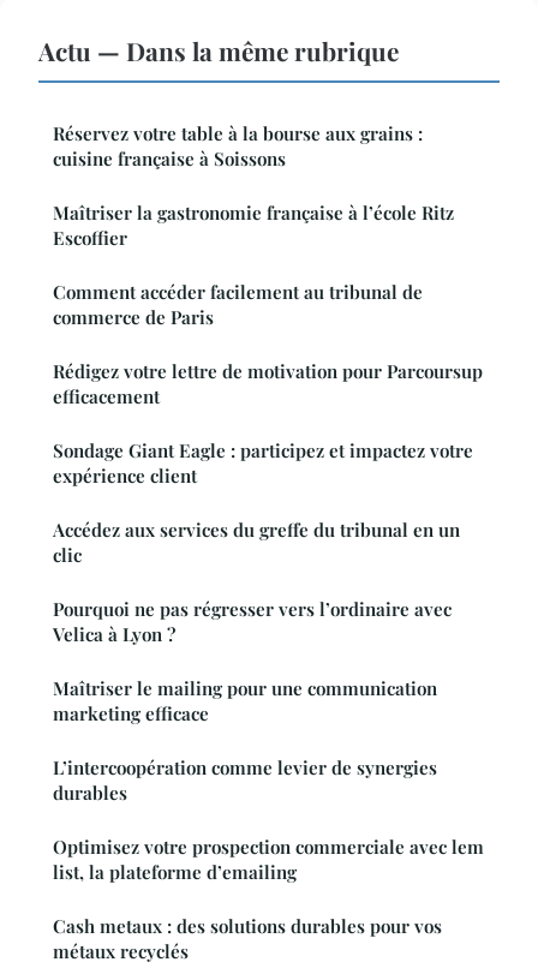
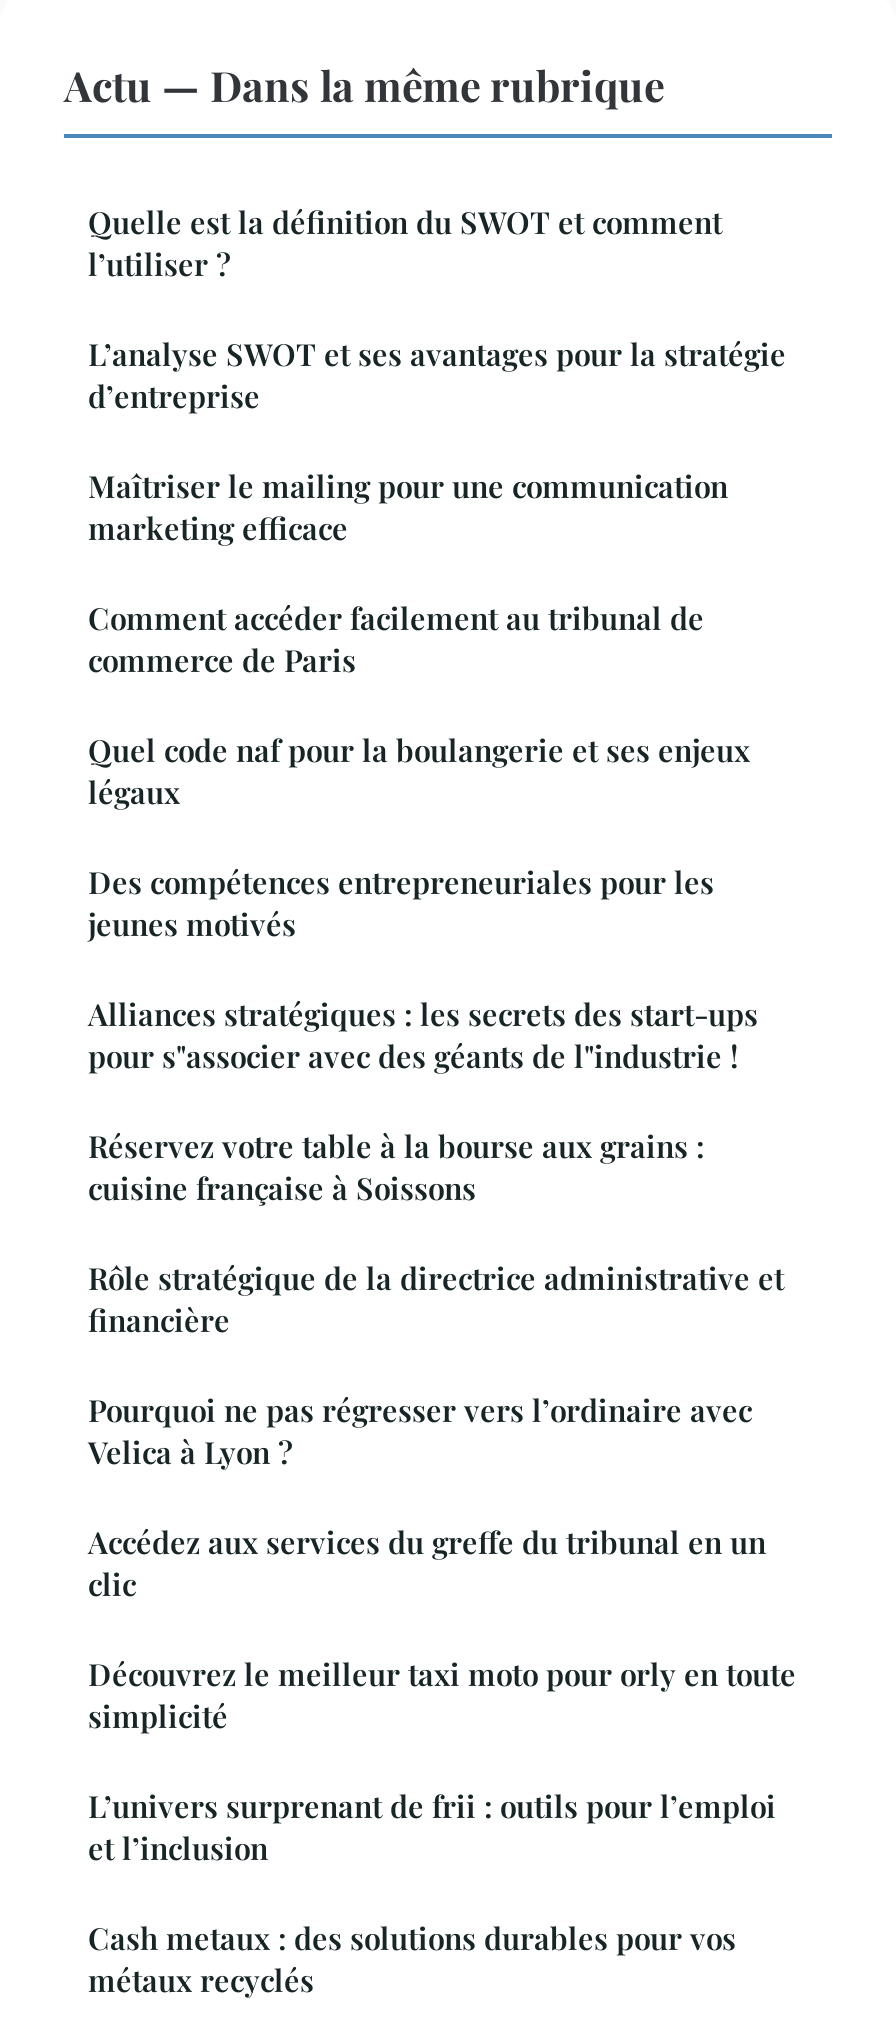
+ Quelle est la définition du SWOT et comment
+ l’utiliser ?
+ L’analyse SWOT et ses avantages pour la stratégie
+ d’entreprise
+ Quel code naf pour la boulangerie et ses enjeux
+ légaux
+ Des compétences entrepreneuriales pour les
+ jeunes motivés
+ Alliances stratégiques : les secrets des start-ups
+ pour s"associer avec des géants de l"industrie !

moved down: Réservez votre table à la bourse aux grains : | cuisine française à Soissons

- Maîtriser la gastronomie française à l’école Ritz
- Escoffier
- Rédigez votre lettre de motivation pour Parcoursup
- efficacement
- Sondage Giant Eagle : participez et impactez votre
- expérience client
+ Rôle stratégique de la directrice administrative et
+ financière

moved up: Comment accéder facilement au tribunal de | commerce de Paris

moved down: Accédez aux services du greffe du tribunal en un | clic

moved up: Pourquoi ne pas régresser vers l’ordinaire avec | Velica à Lyon ?

moved up: Maîtriser le mailing pour une communication | marketing efficace

- L’intercoopération comme levier de synergies
- durables
- Optimisez votre prospection commerciale avec lem
- list, la plateforme d’emailing
+ Découvrez le meilleur taxi moto pour orly en toute
+ simplicité
+ L’univers surprenant de frii : outils pour l’emploi
+ et l’inclusion
